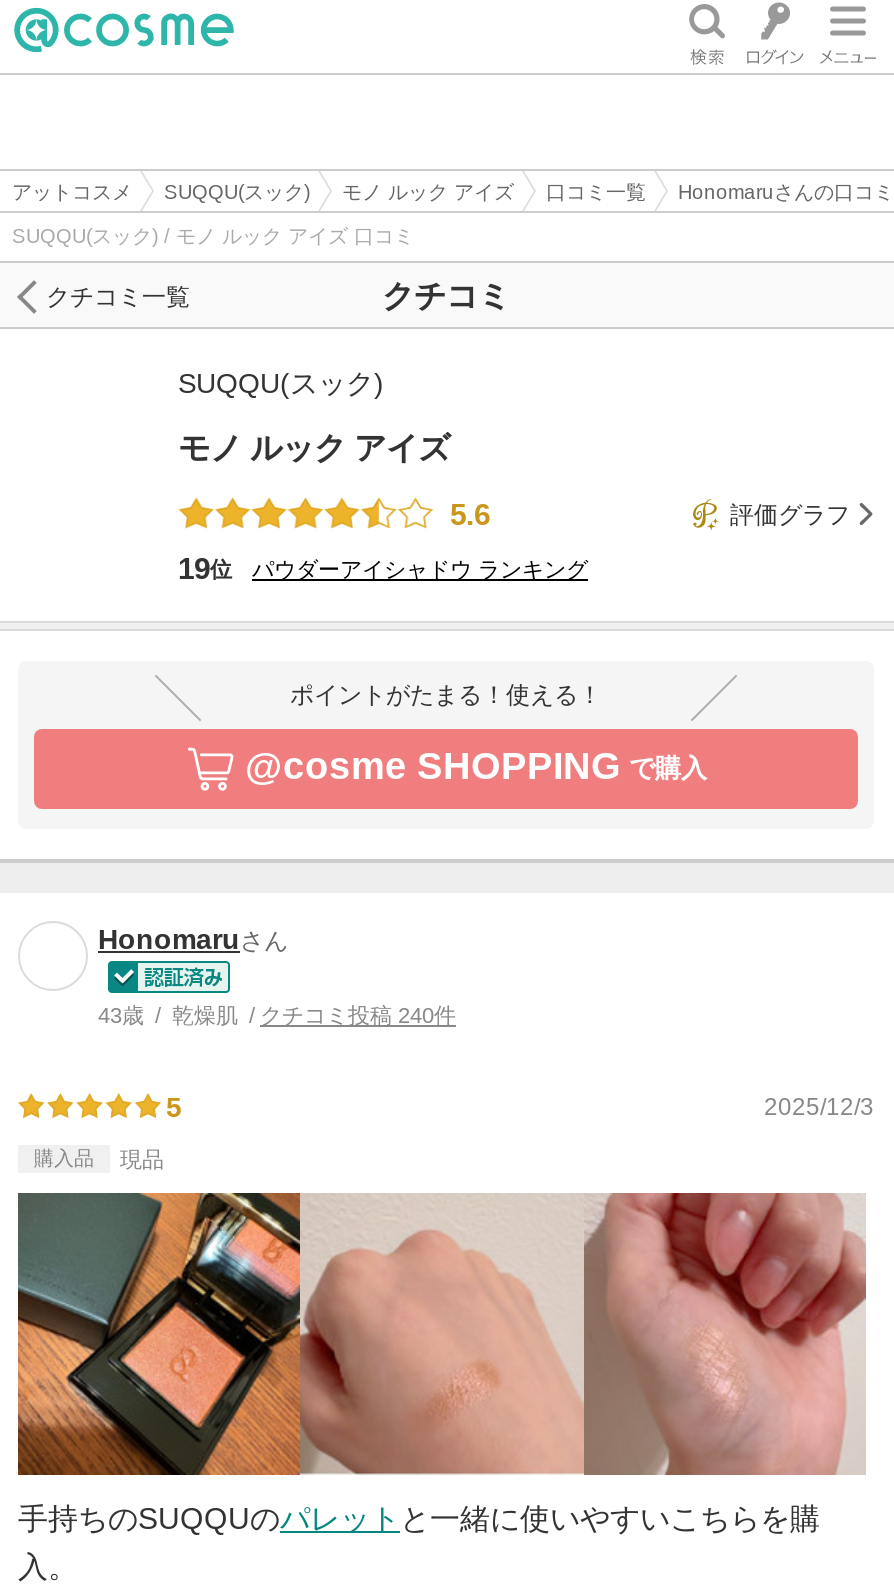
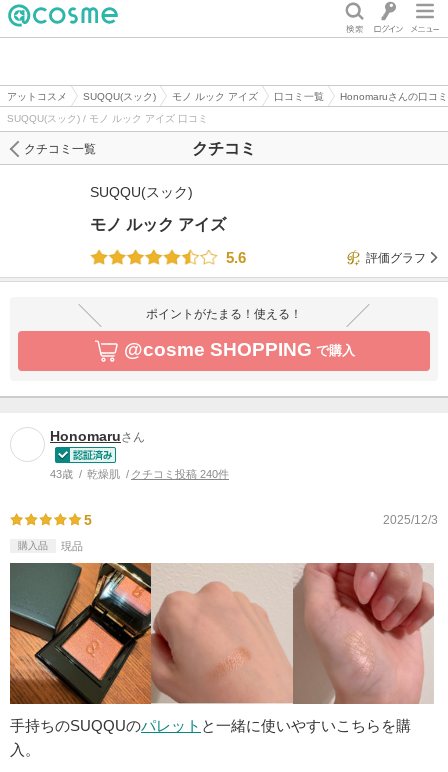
- 19位
- パウダーアイシャドウランキング
